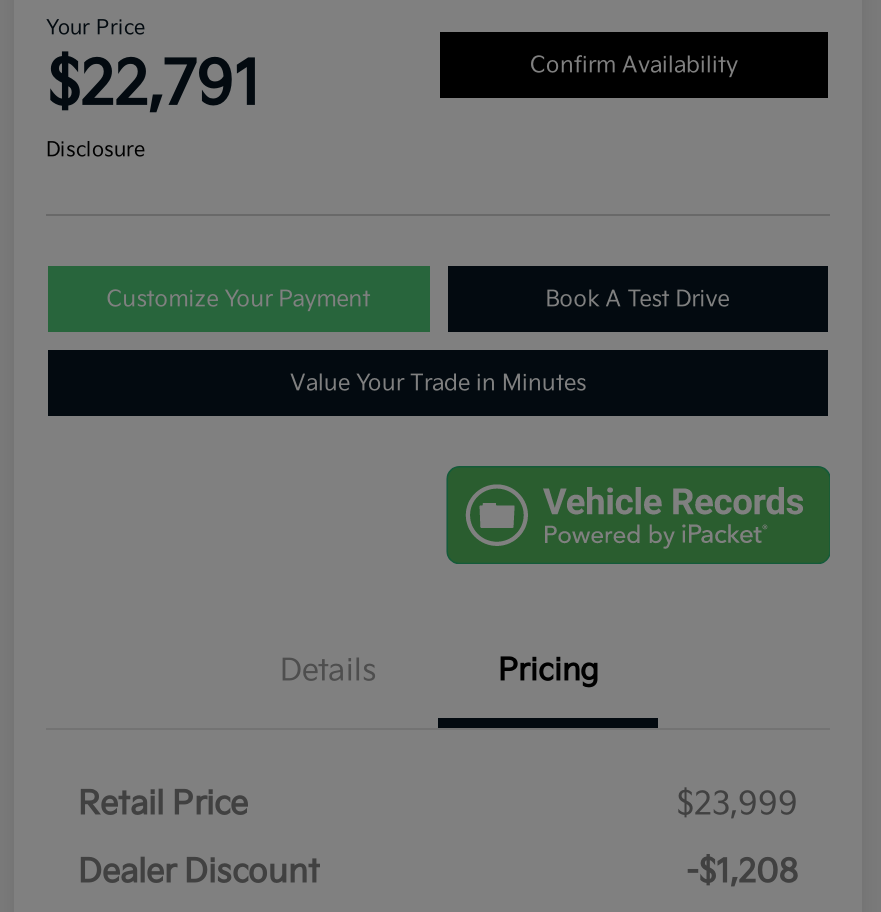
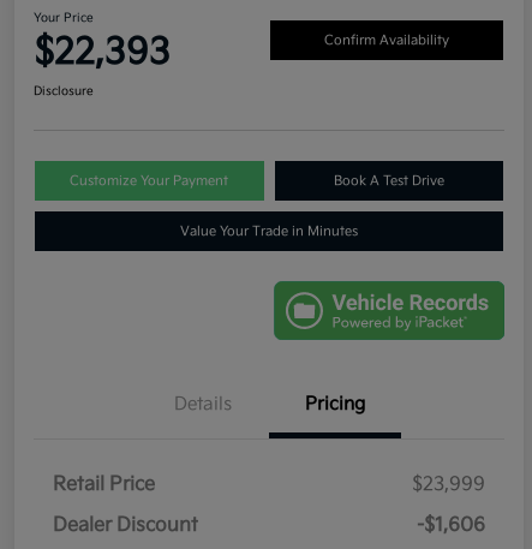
- $22,791
+ $22,393

- -$1,208
+ -$1,606
